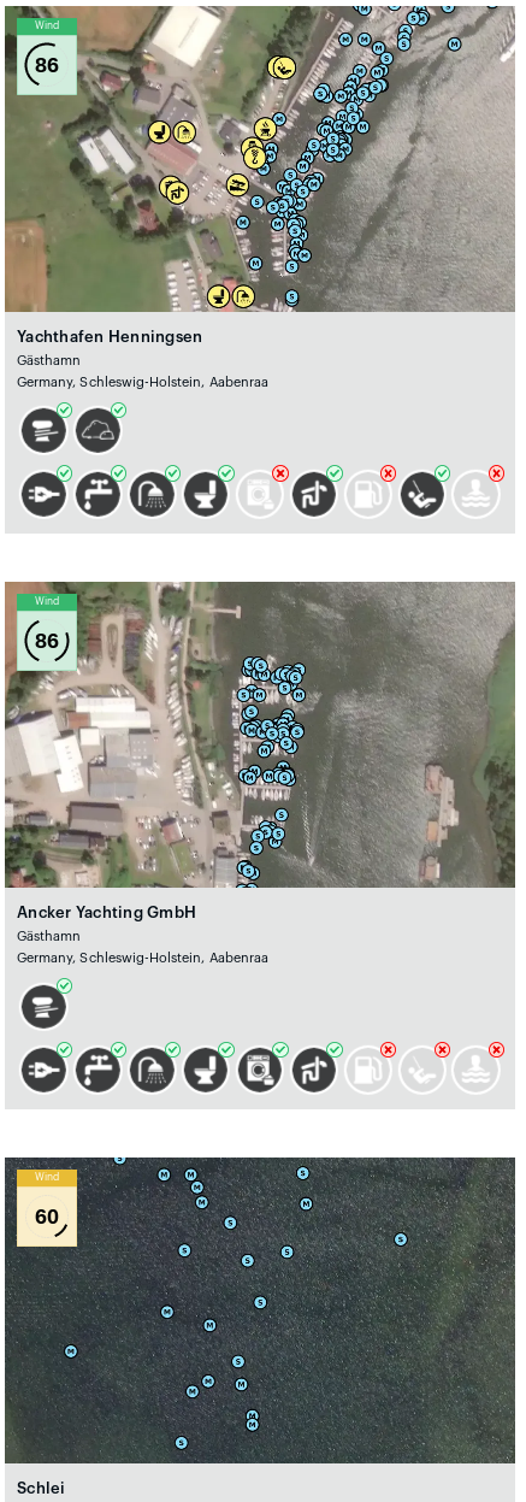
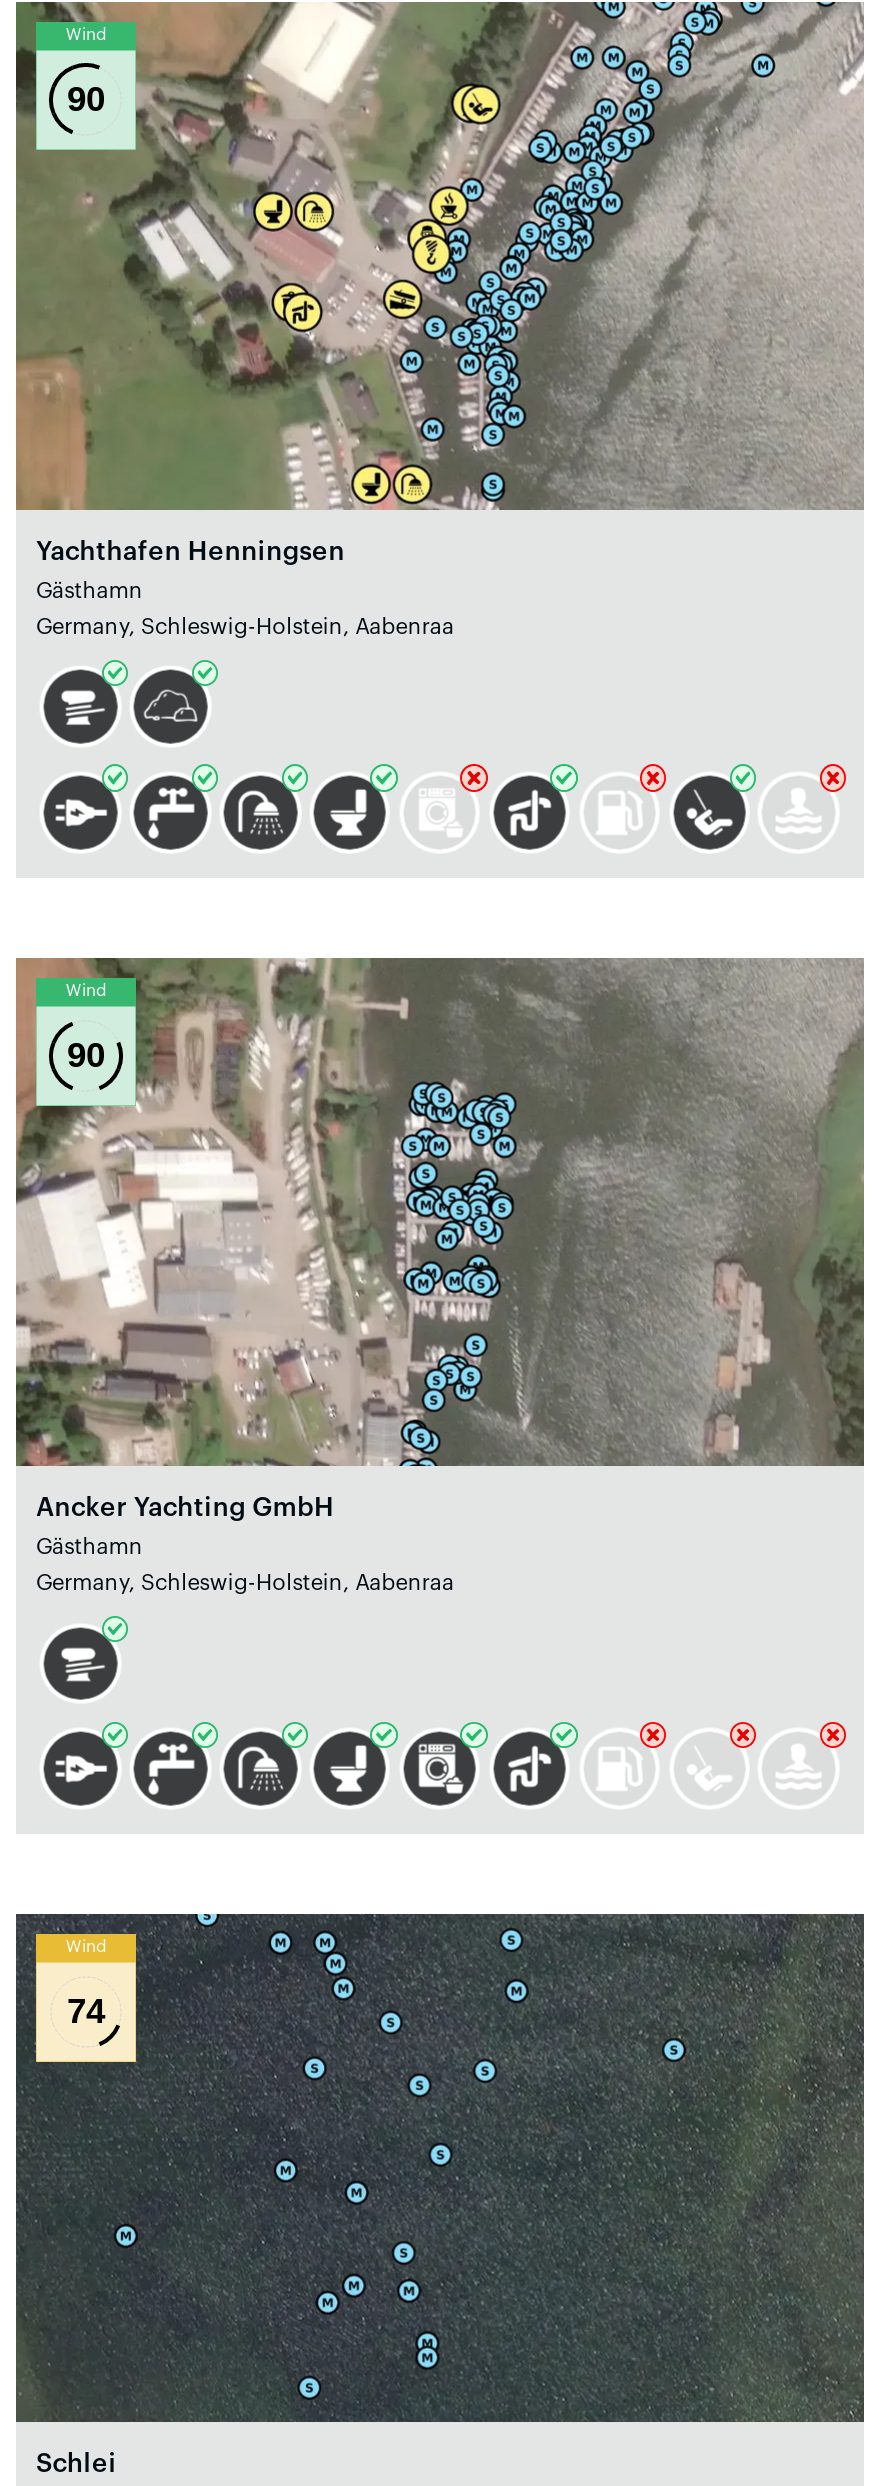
- 86
+ 90

- 86
+ 90

- 60
+ 74
